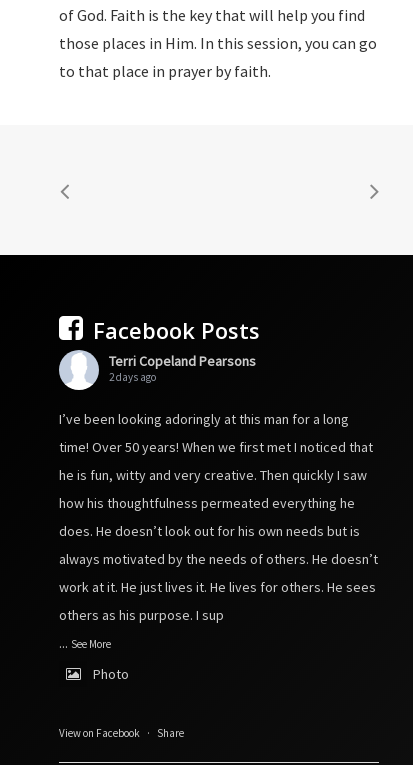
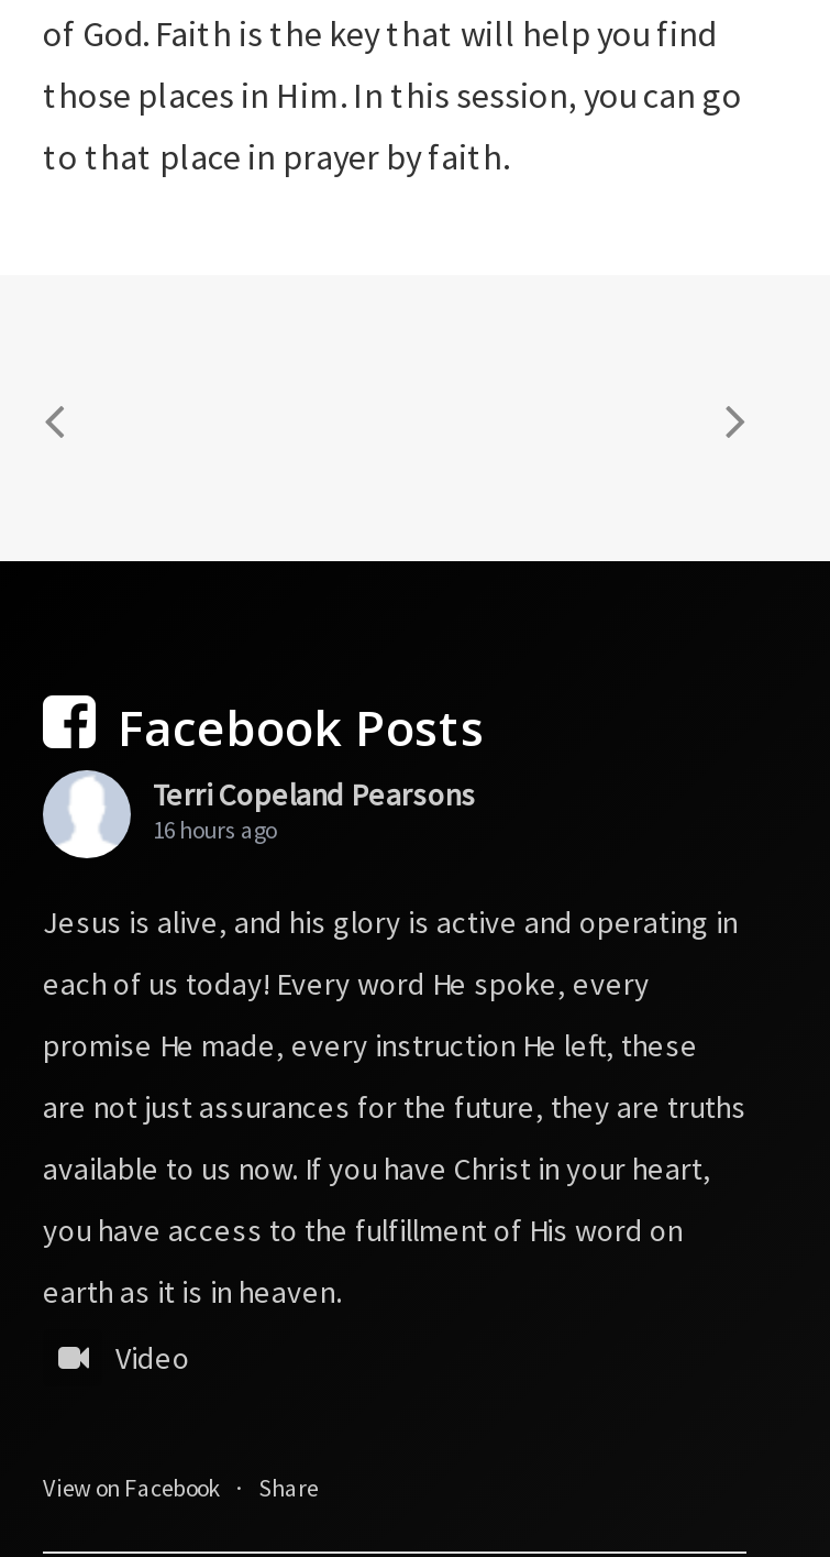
- 2 days ago
- I’ve been looking adoringly at this man for a long
- time! Over 50 years! When we first met I noticed that
- he is fun, witty and very creative. Then quickly I saw
- how his thoughtfulness permeated everything he
- does. He doesn’t look out for his own needs but is
- always motivated by the needs of others. He doesn’t
- work at it. He just lives it. He lives for others. He sees
- others as his purpose. I sup
- ... See More
- Photo
+ 16 hours ago
+ Jesus is alive, and his glory is active and operating in
+ each of us today! Every word He spoke, every
+ promise He made, every instruction He left, these
+ are not just assurances for the future, they are truths
+ available to us now. If you have Christ in your heart,
+ you have access to the fulfillment of His word on
+ earth as it is in heaven.
+ Video
